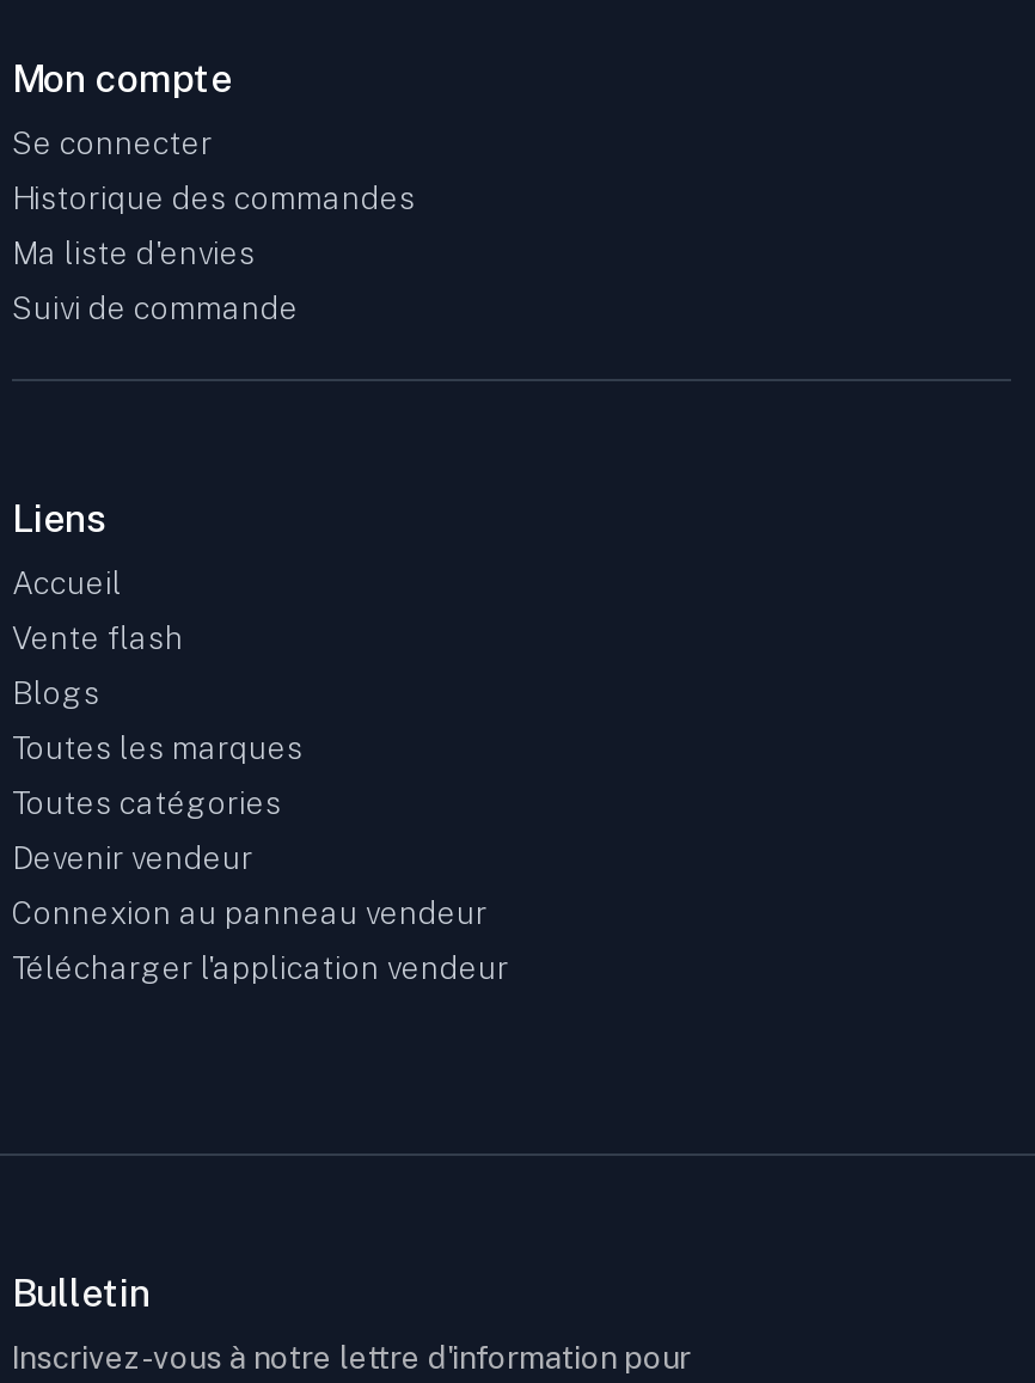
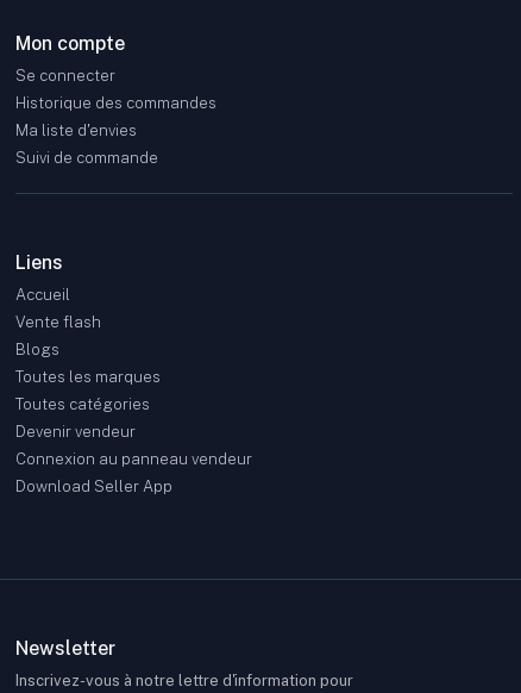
- Télécharger l'application vendeur
+ Download Seller App

- Bulletin
+ Newsletter
